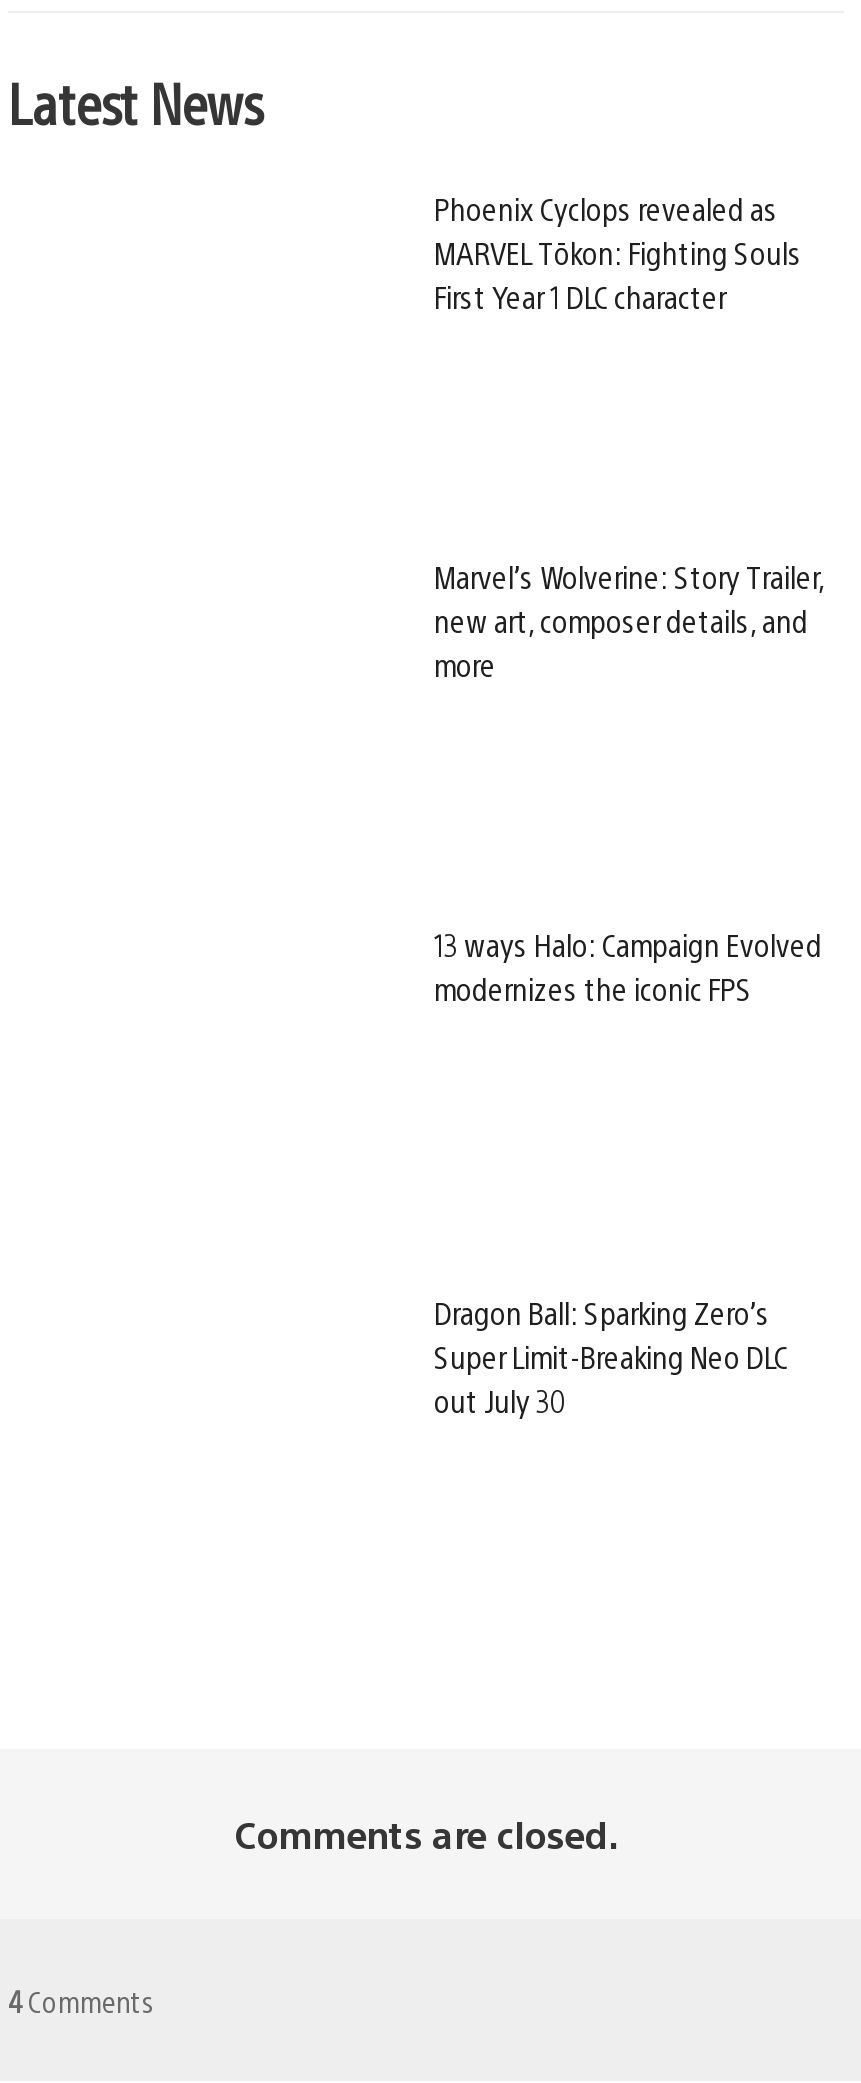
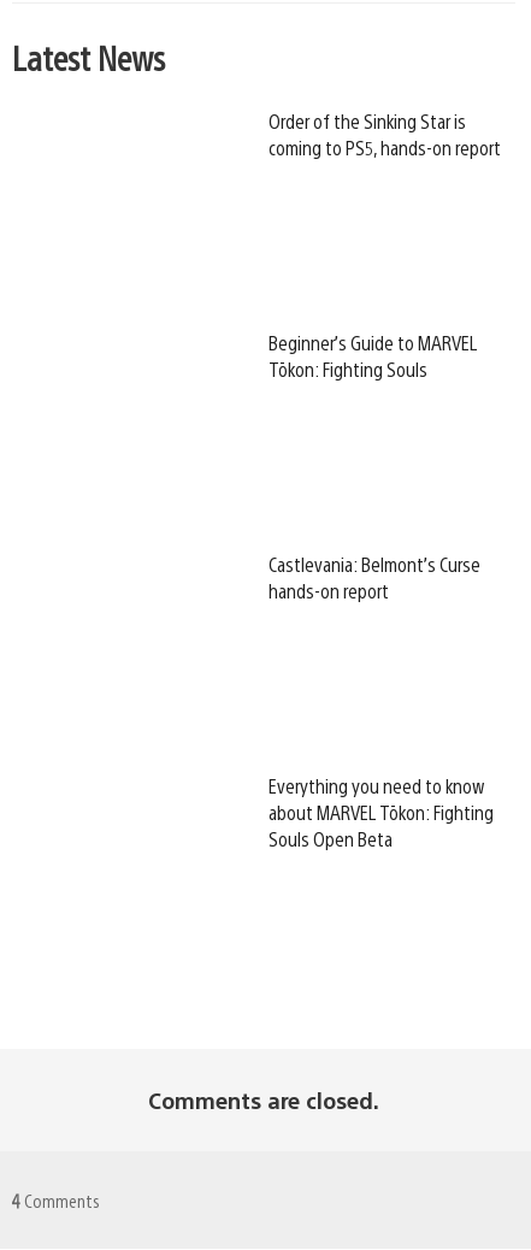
- Phoenix Cyclops revealed as
- MARVEL Tōkon: Fighting Souls
- First Year 1 DLC character
+ Order of the Sinking Star is
+ coming to PS5, hands-on report

- Marvel’s Wolverine: Story Trailer,
- new art, composer details, and
- more
+ Beginner’s Guide to MARVEL
+ Tōkon: Fighting Souls

- 13 ways Halo: Campaign Evolved
- modernizes the iconic FPS
+ Castlevania: Belmont’s Curse
+ hands-on report

- Dragon Ball: Sparking Zero’s
- Super Limit-Breaking Neo DLC
- out July 30
+ Everything you need to know
+ about MARVEL Tōkon: Fighting
+ Souls Open Beta
